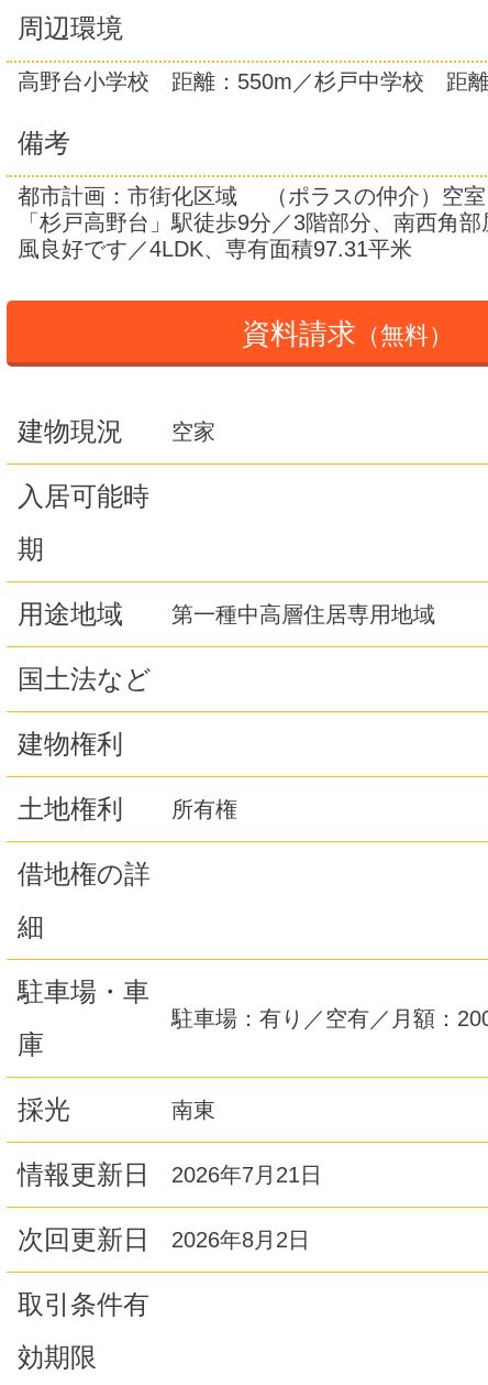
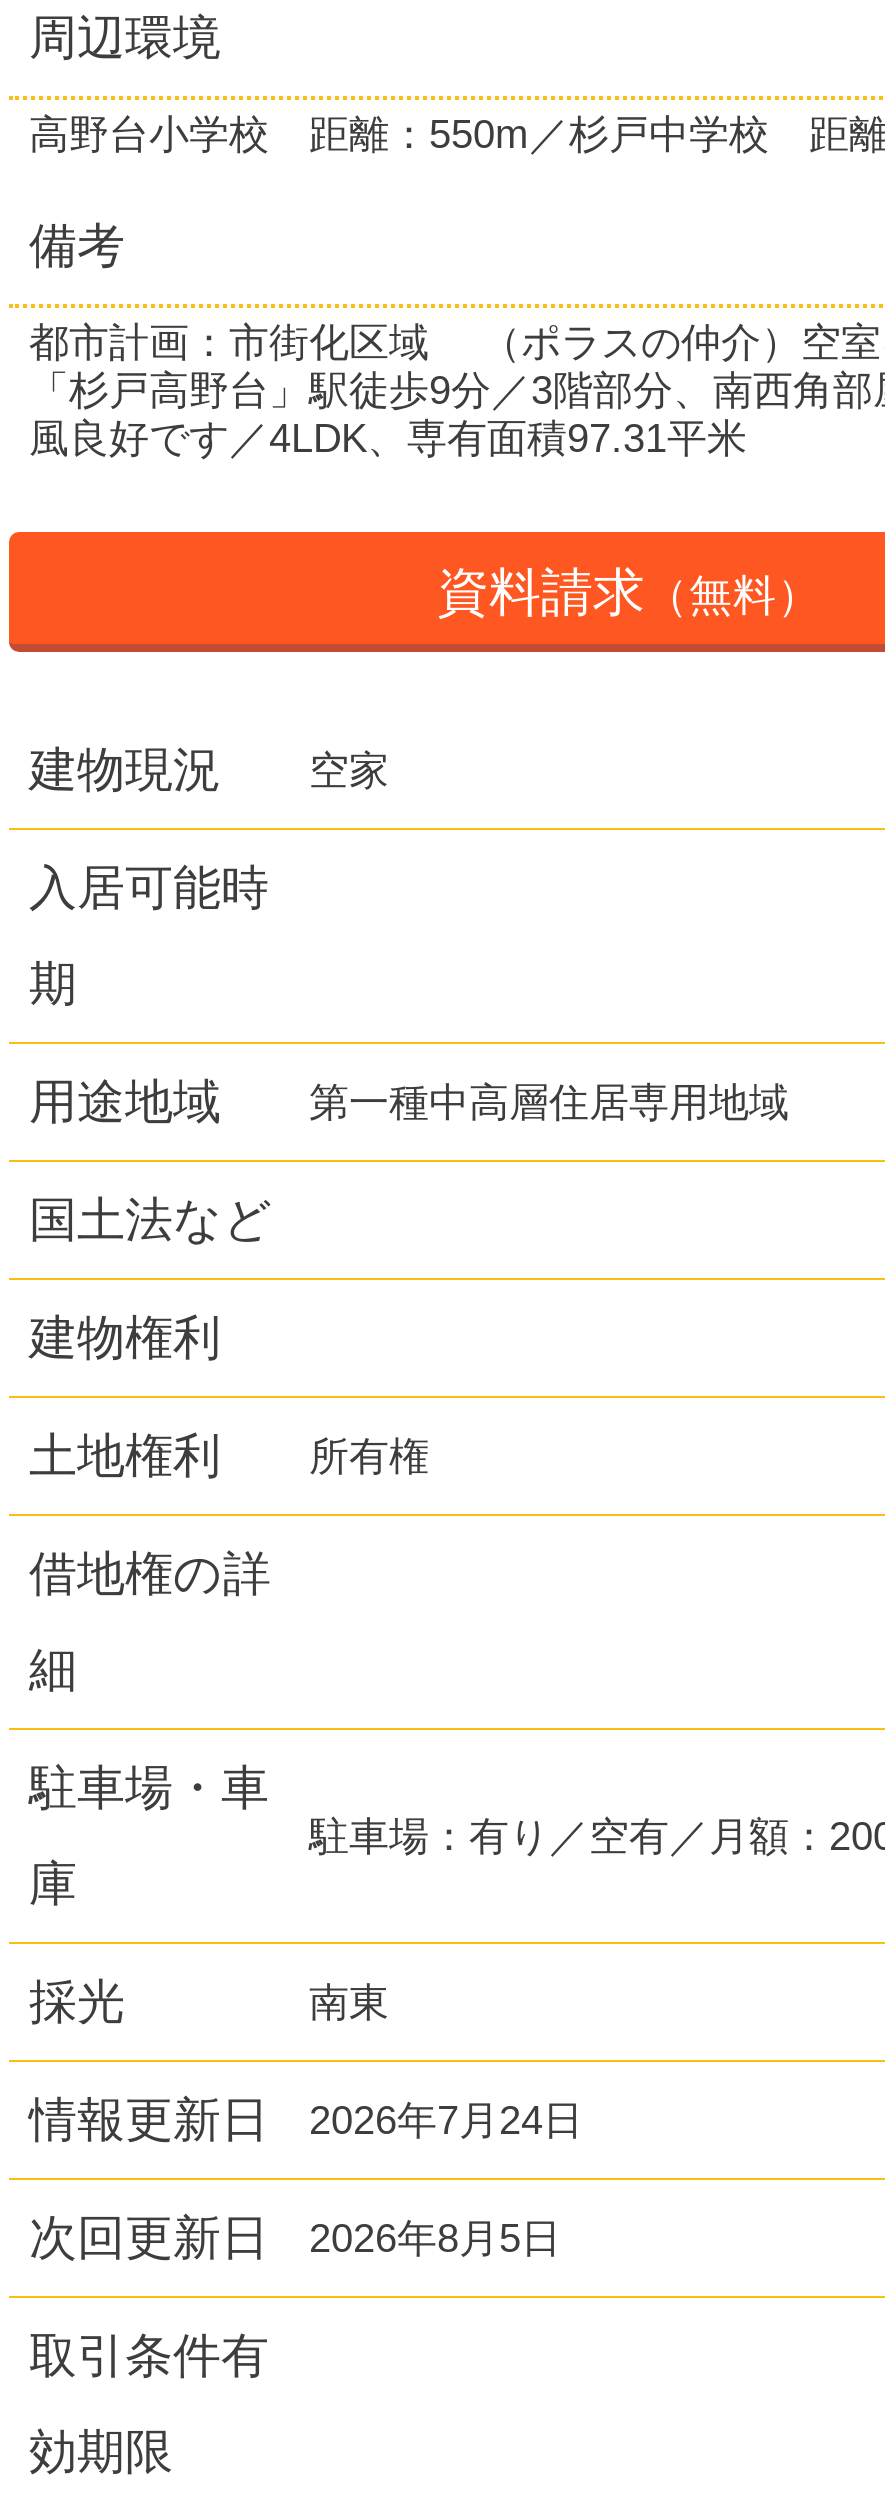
- 情報更新日 2026年7月21日
+ 情報更新日 2026年7月24日

- 次回更新日 2026年8月2日
+ 次回更新日 2026年8月5日
